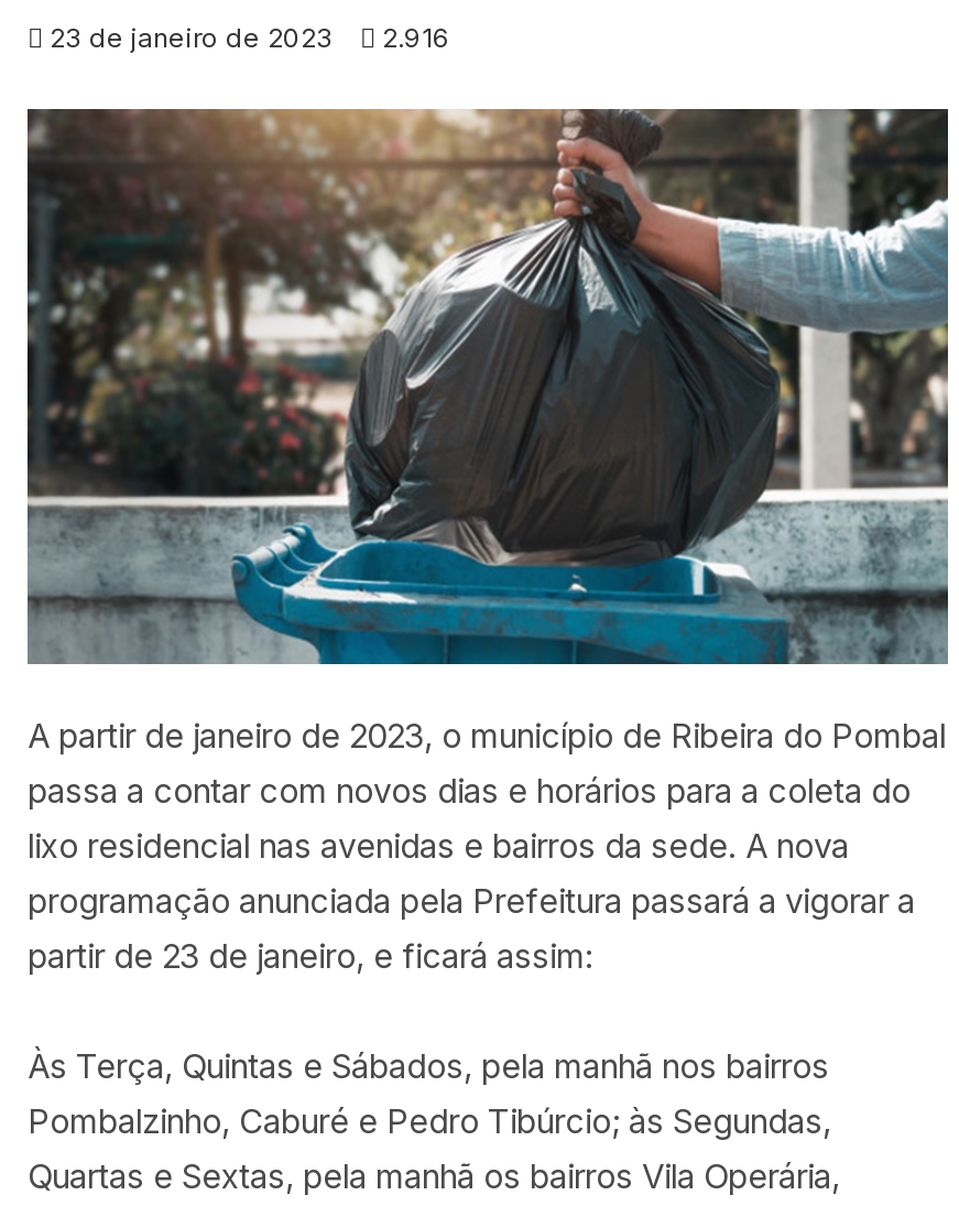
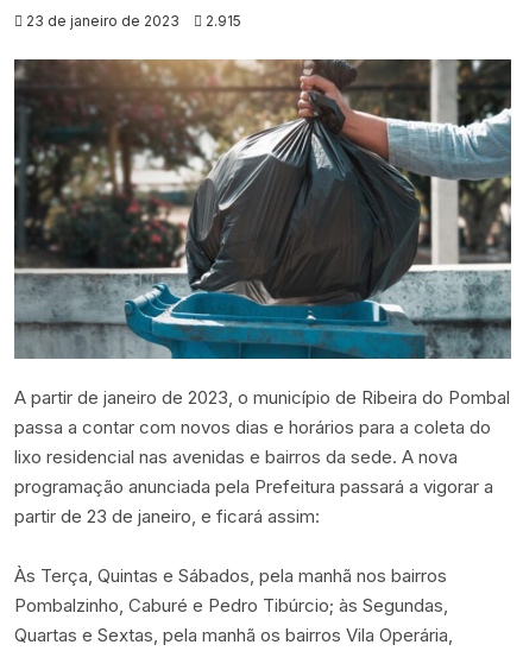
- 23 de janeiro de 2023 2.916
+ 23 de janeiro de 2023 2.915
